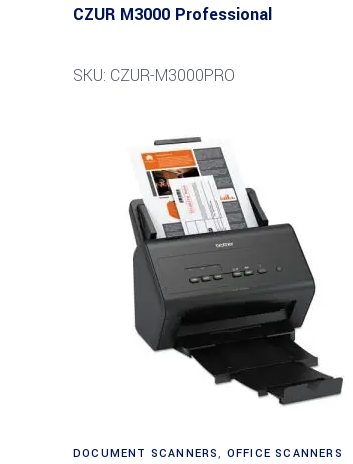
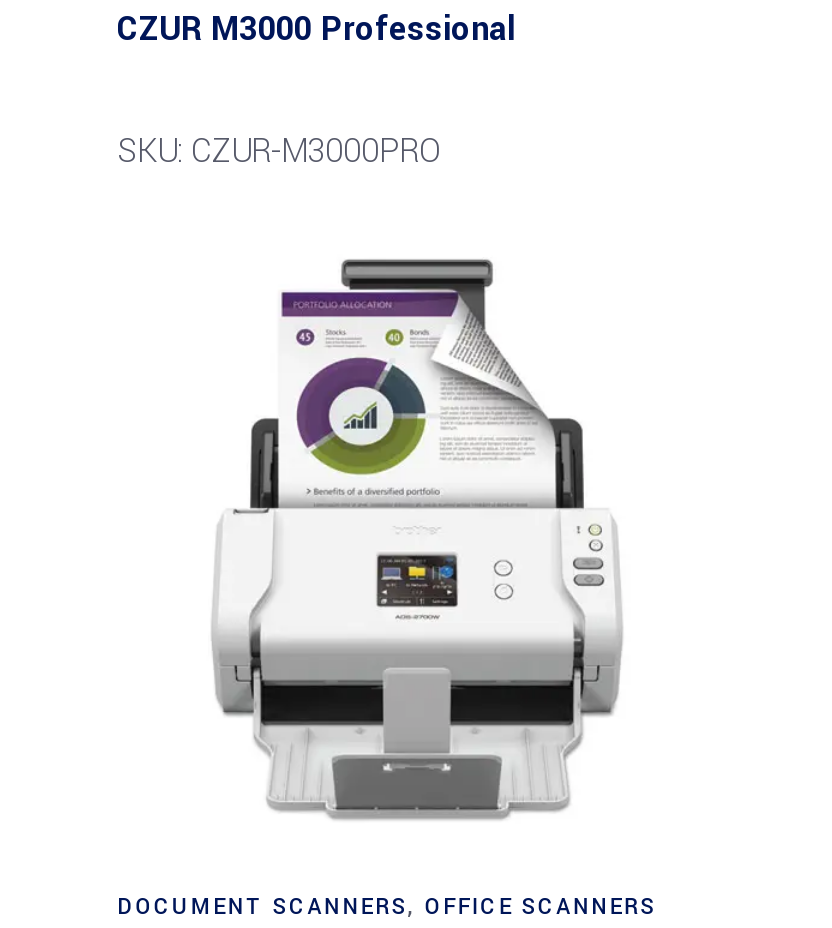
- [image]
+ [image]
